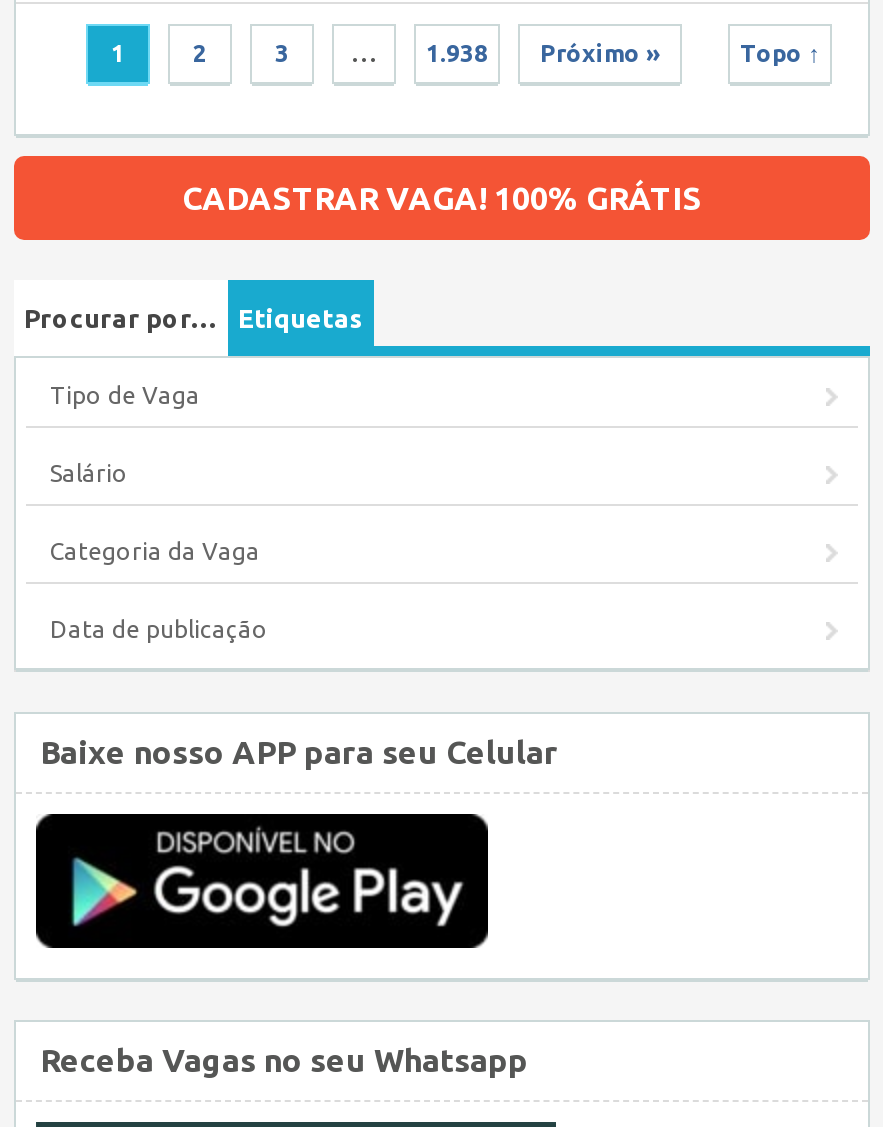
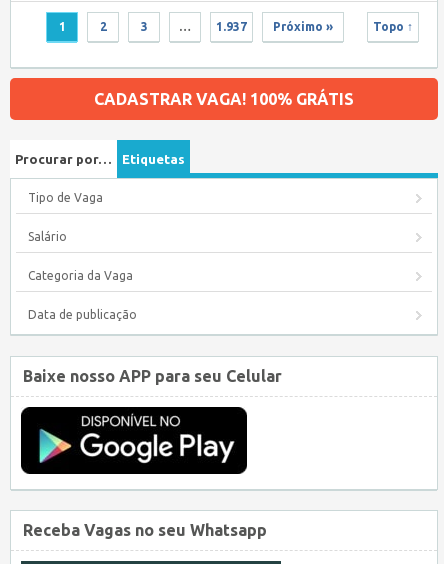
- 1.938
+ 1.937
